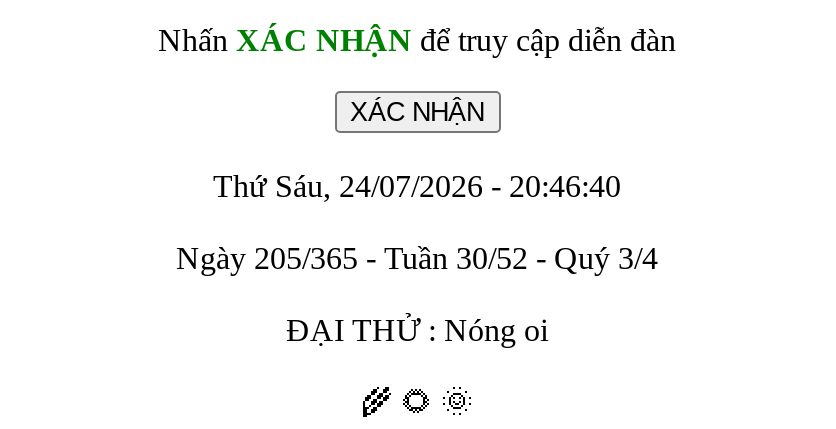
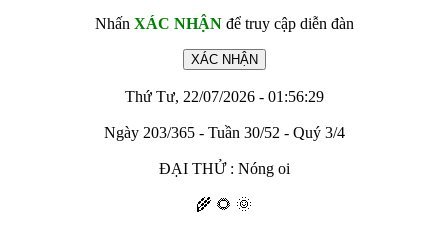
- Thứ Sáu, 24/07/2026 - 20:46:40
+ Thứ Tư, 22/07/2026 - 01:56:29

- Ngày 205/365 - Tuần 30/52 - Quý 3/4
+ Ngày 203/365 - Tuần 30/52 - Quý 3/4
